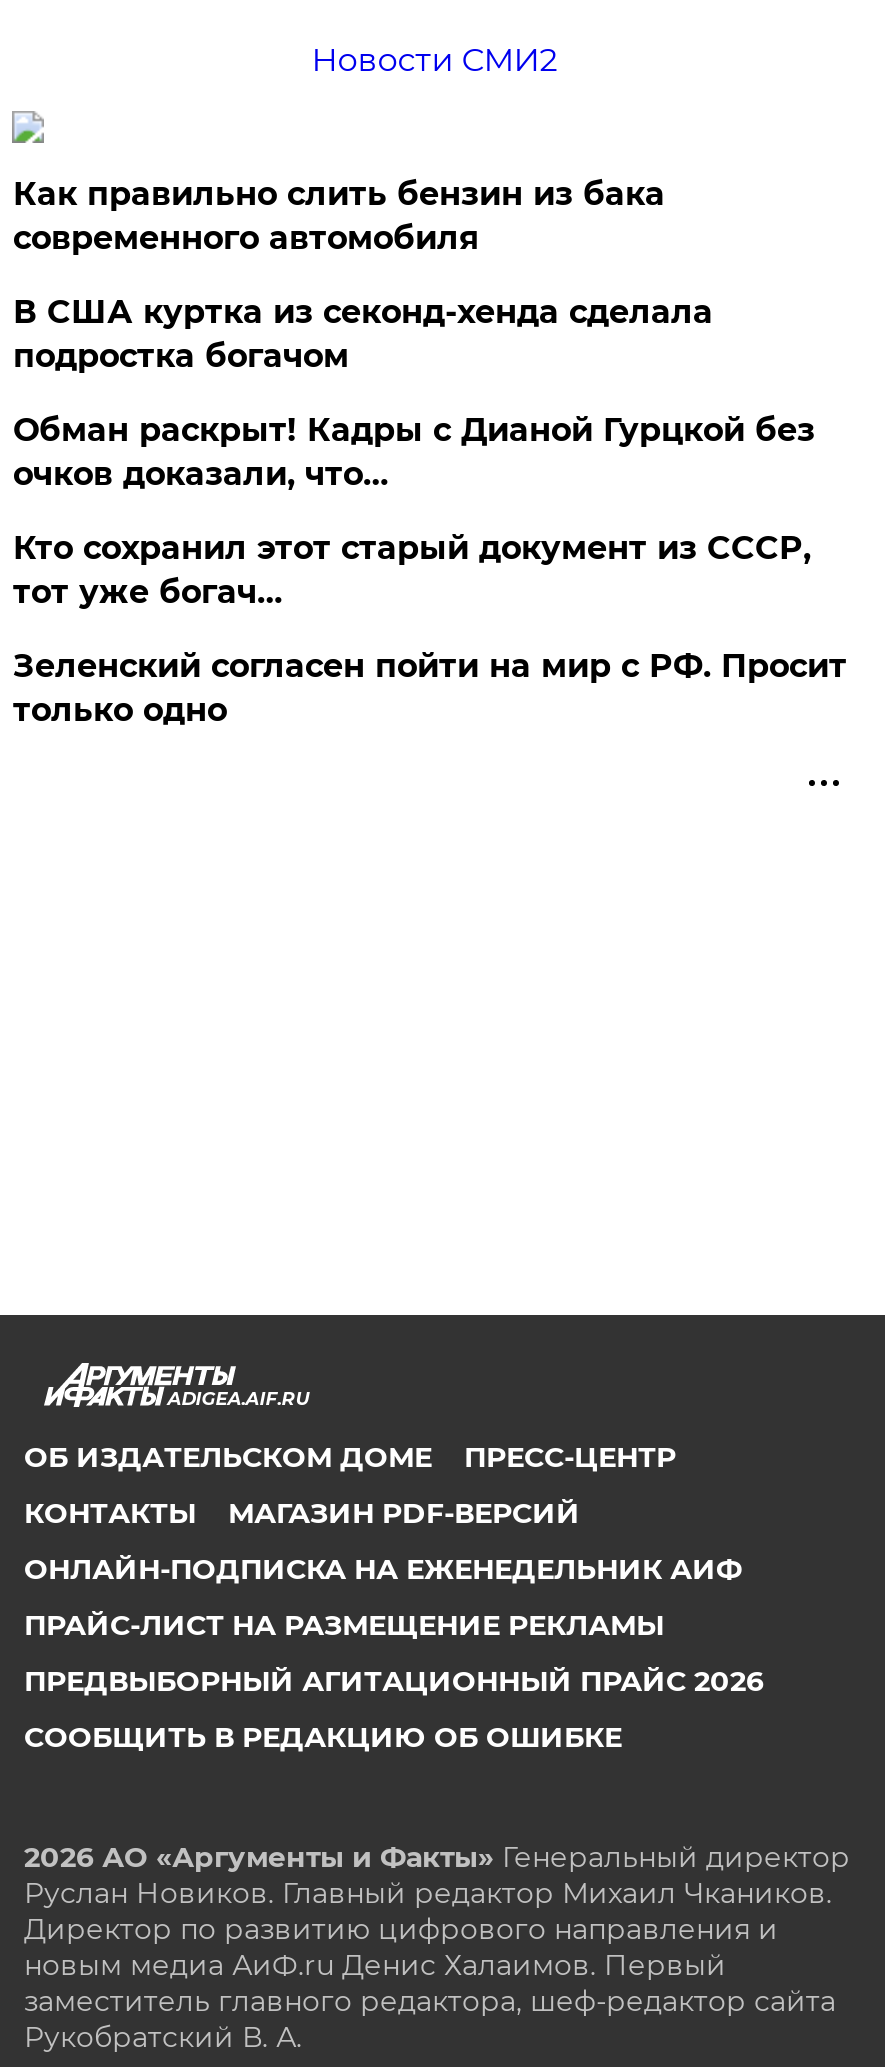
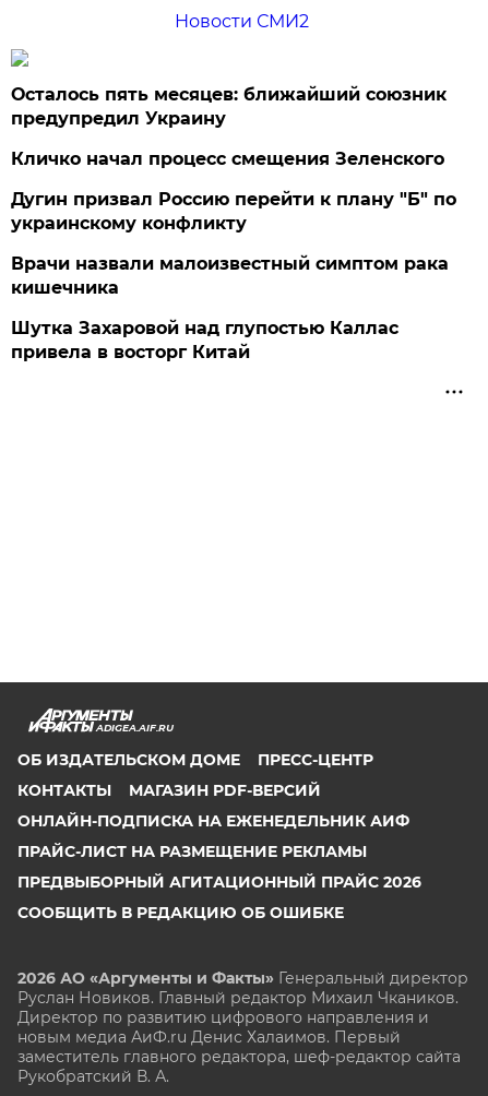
- Как правильно слить бензин из бака
- современного автомобиля
+ Осталось пять месяцев: ближайший союзник
+ предупредил Украину

- В США куртка из секонд-хенда сделала
- подростка богачом
+ Кличко начал процесс смещения Зеленского

- Обман раскрыт! Кадры с Дианой Гурцкой без
- очков доказали, что…
+ Дугин призвал Россию перейти к плану "Б" по
+ украинскому конфликту

- Кто сохранил этот старый документ из СССР,
- тот уже богач…
+ Врачи назвали малоизвестный симптом рака
+ кишечника

- Зеленский согласен пойти на мир с РФ. Просит
- только одно
+ Шутка Захаровой над глупостью Каллас
+ привела в восторг Китай
